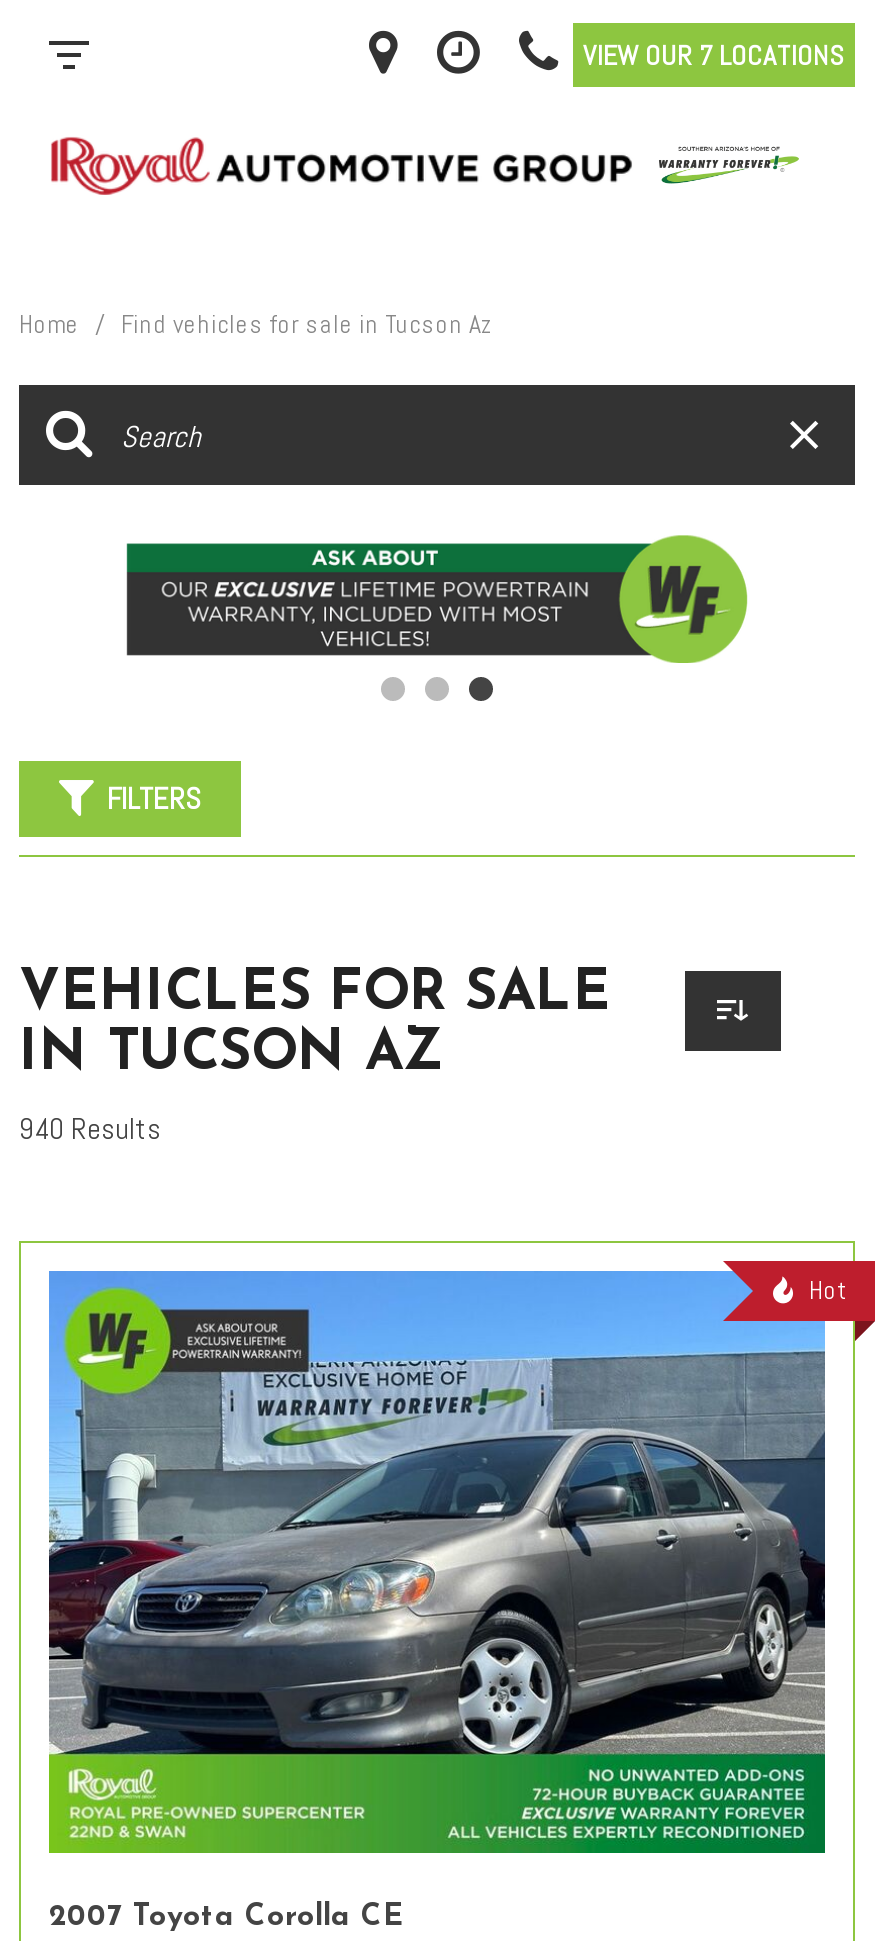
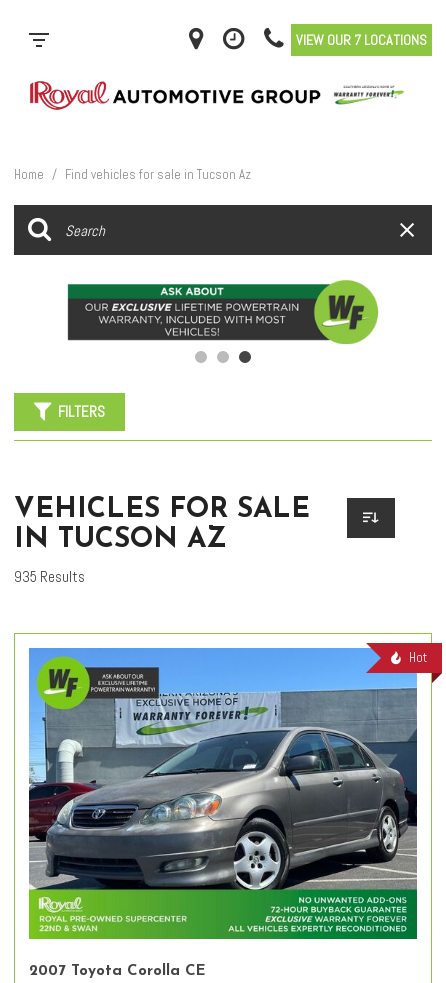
- 940 Results
+ 935 Results
